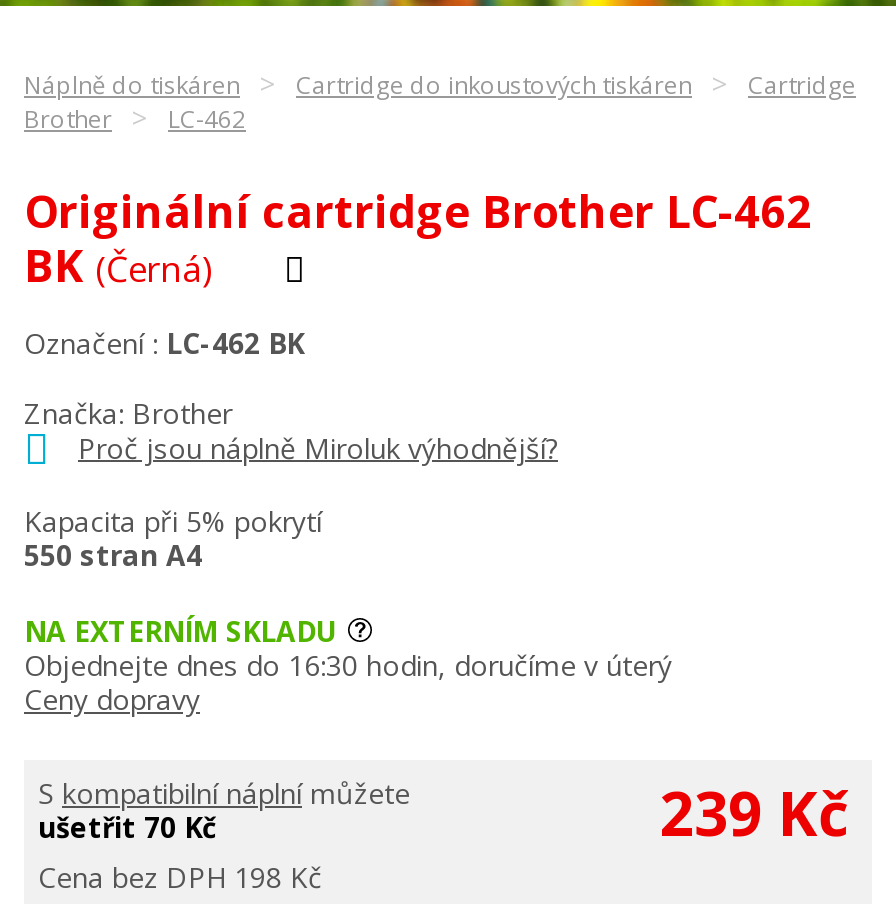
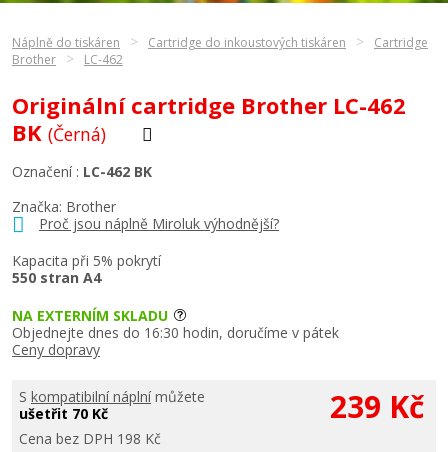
- Objednejte dnes do 16:30 hodin, doručíme v úterý
+ Objednejte dnes do 16:30 hodin, doručíme v pátek
